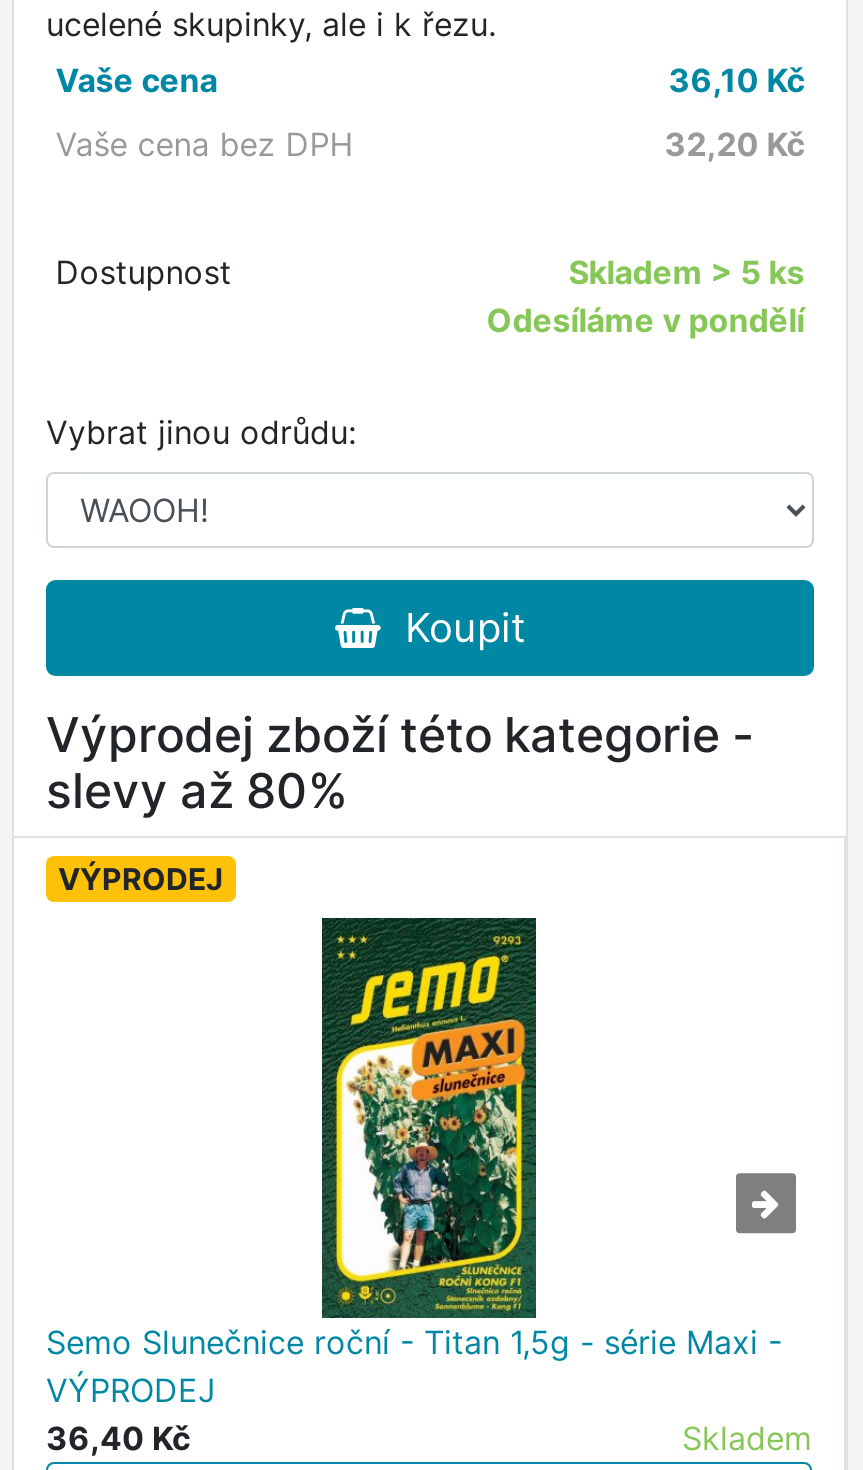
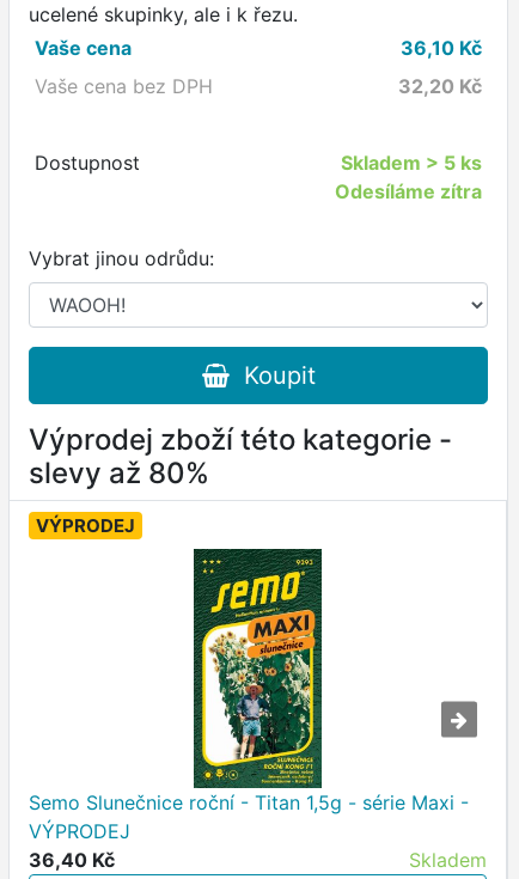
- Odesíláme v pondělí
+ Odesíláme zítra
